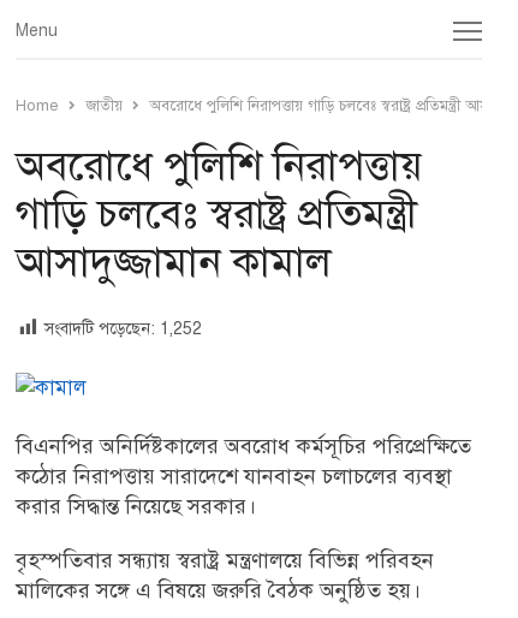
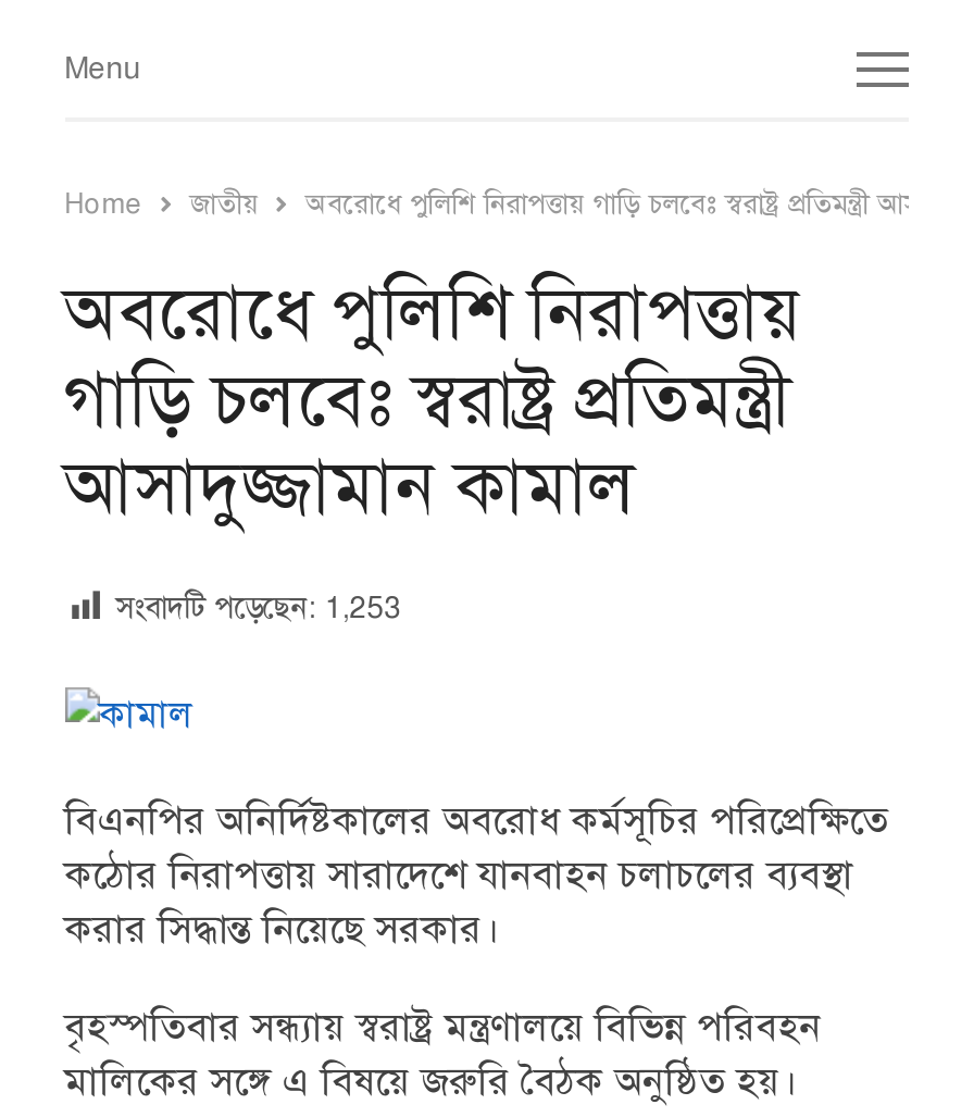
- সংবাদটি পড়েছেন: 1,252
+ সংবাদটি পড়েছেন: 1,253
